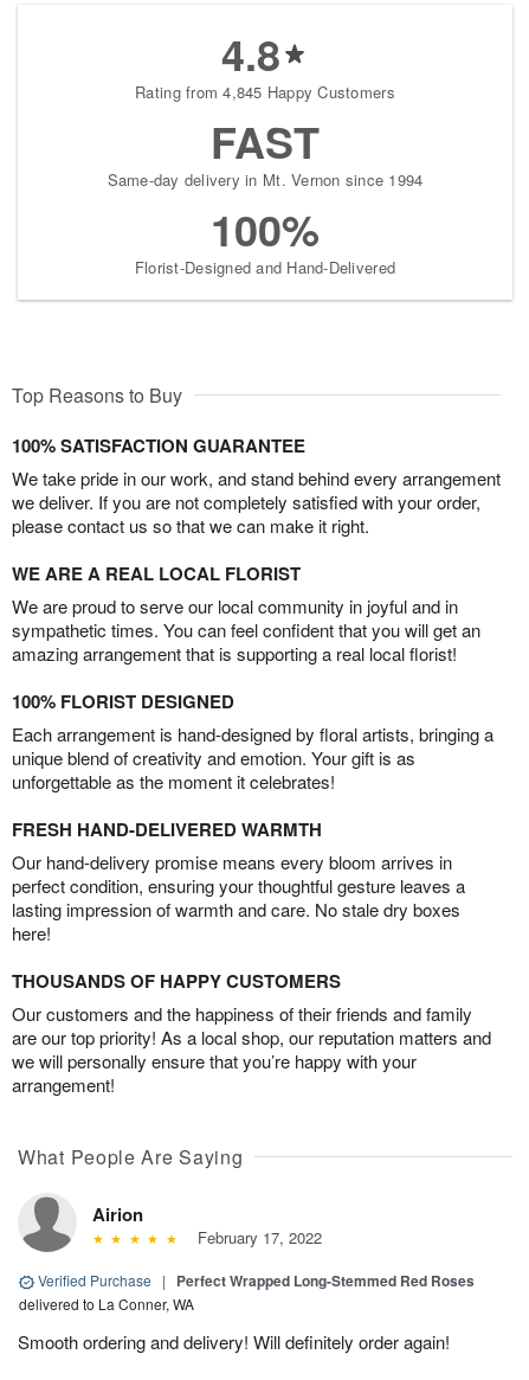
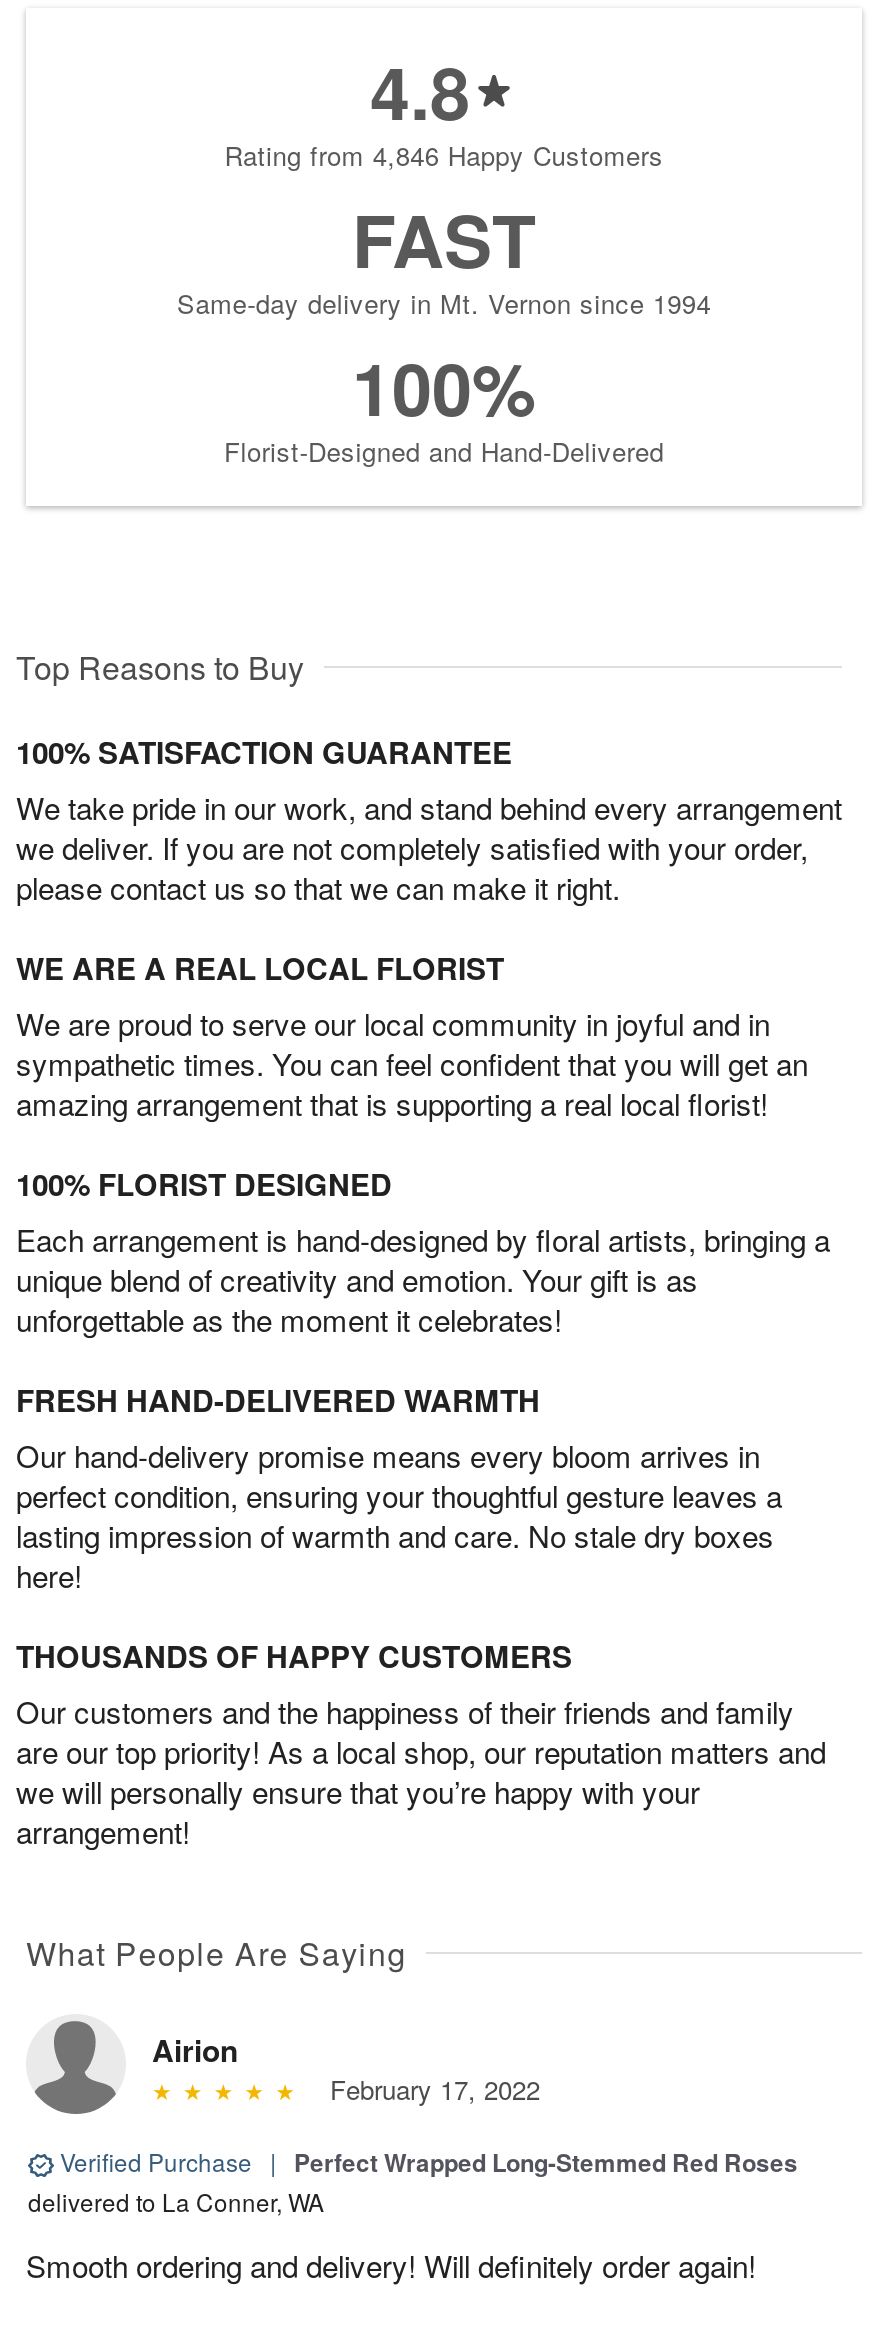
- Rating from 4,845 Happy Customers
+ Rating from 4,846 Happy Customers
